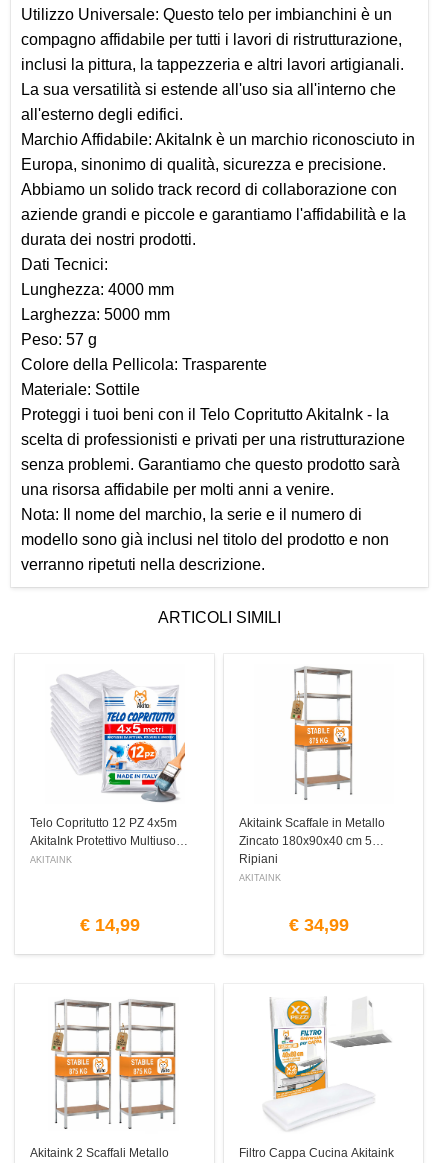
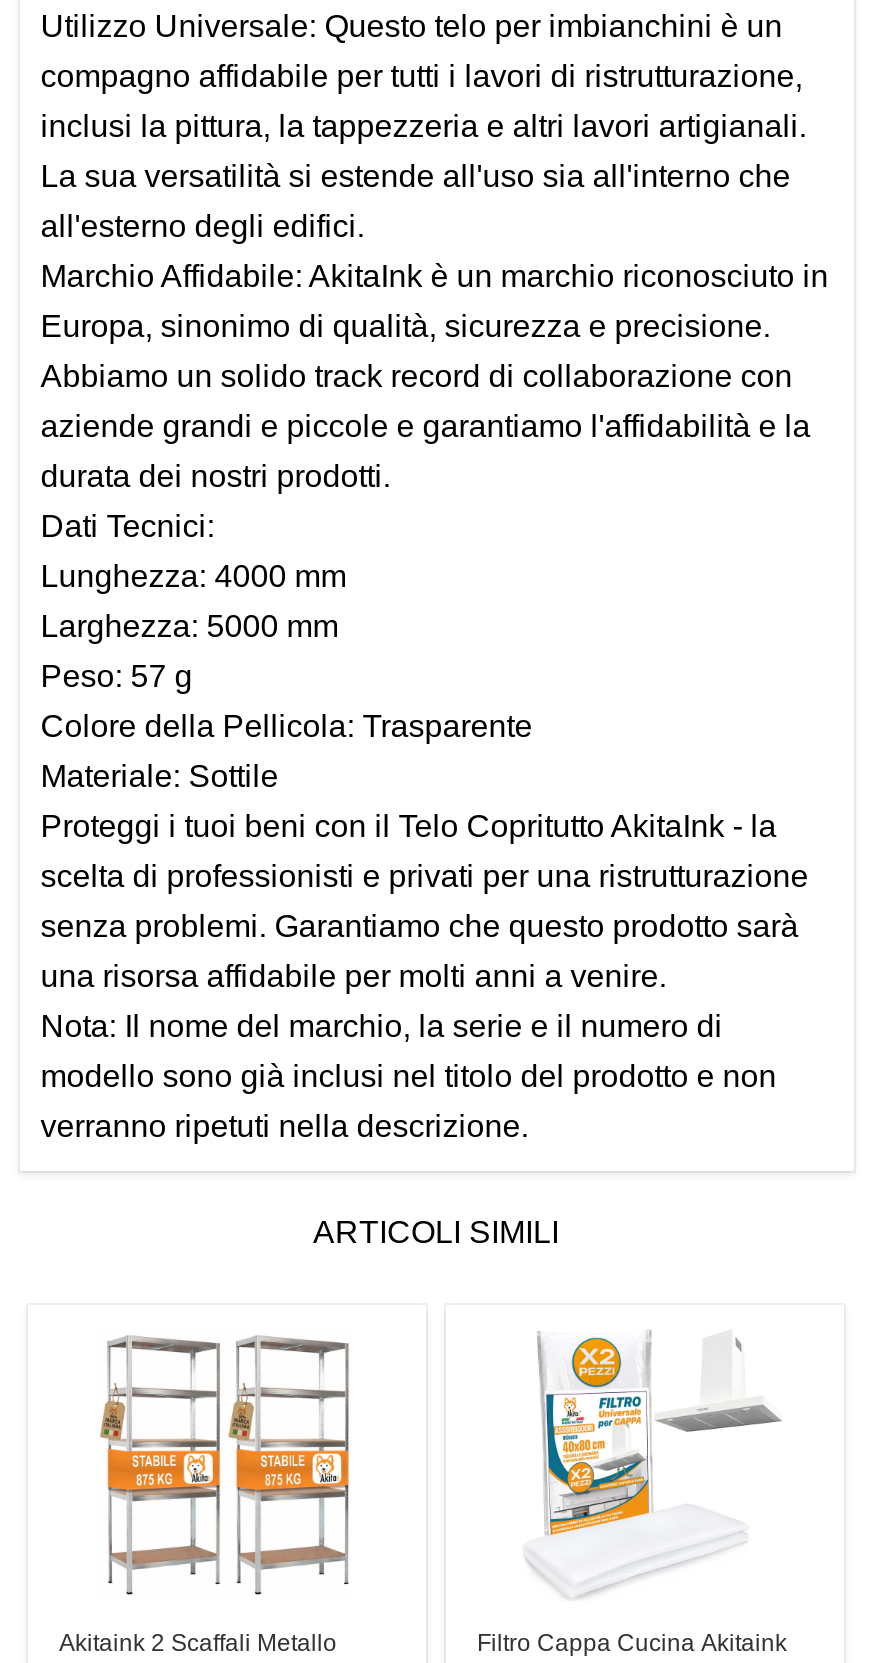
- [image]
- Telo Copritutto 12 PZ 4x5m
- AkitaInk Protettivo Multiuso
- AKITAINK
- €14,99

- [image]
- Akitaink Scaffale in Metallo
- Zincato 180x90x40 cm 5
- Ripiani
- AKITAINK
- €34,99
